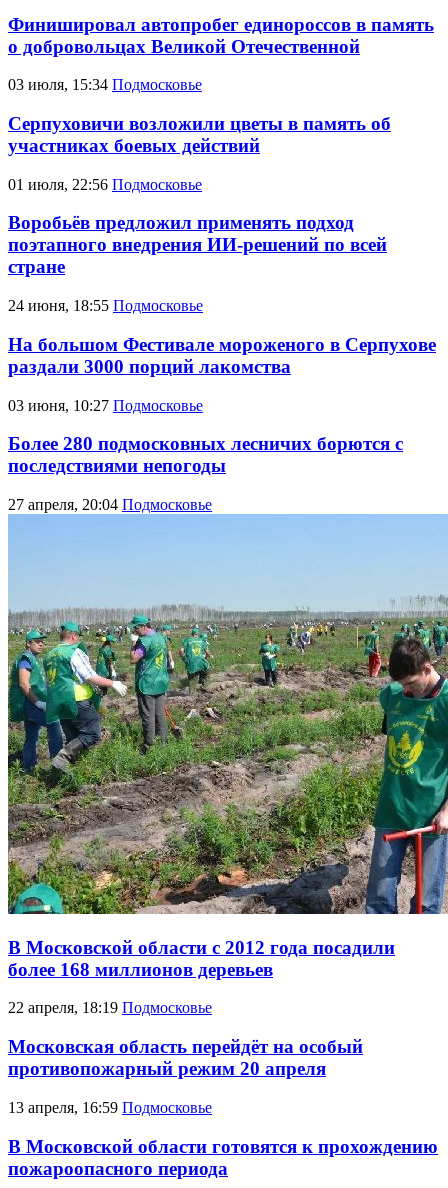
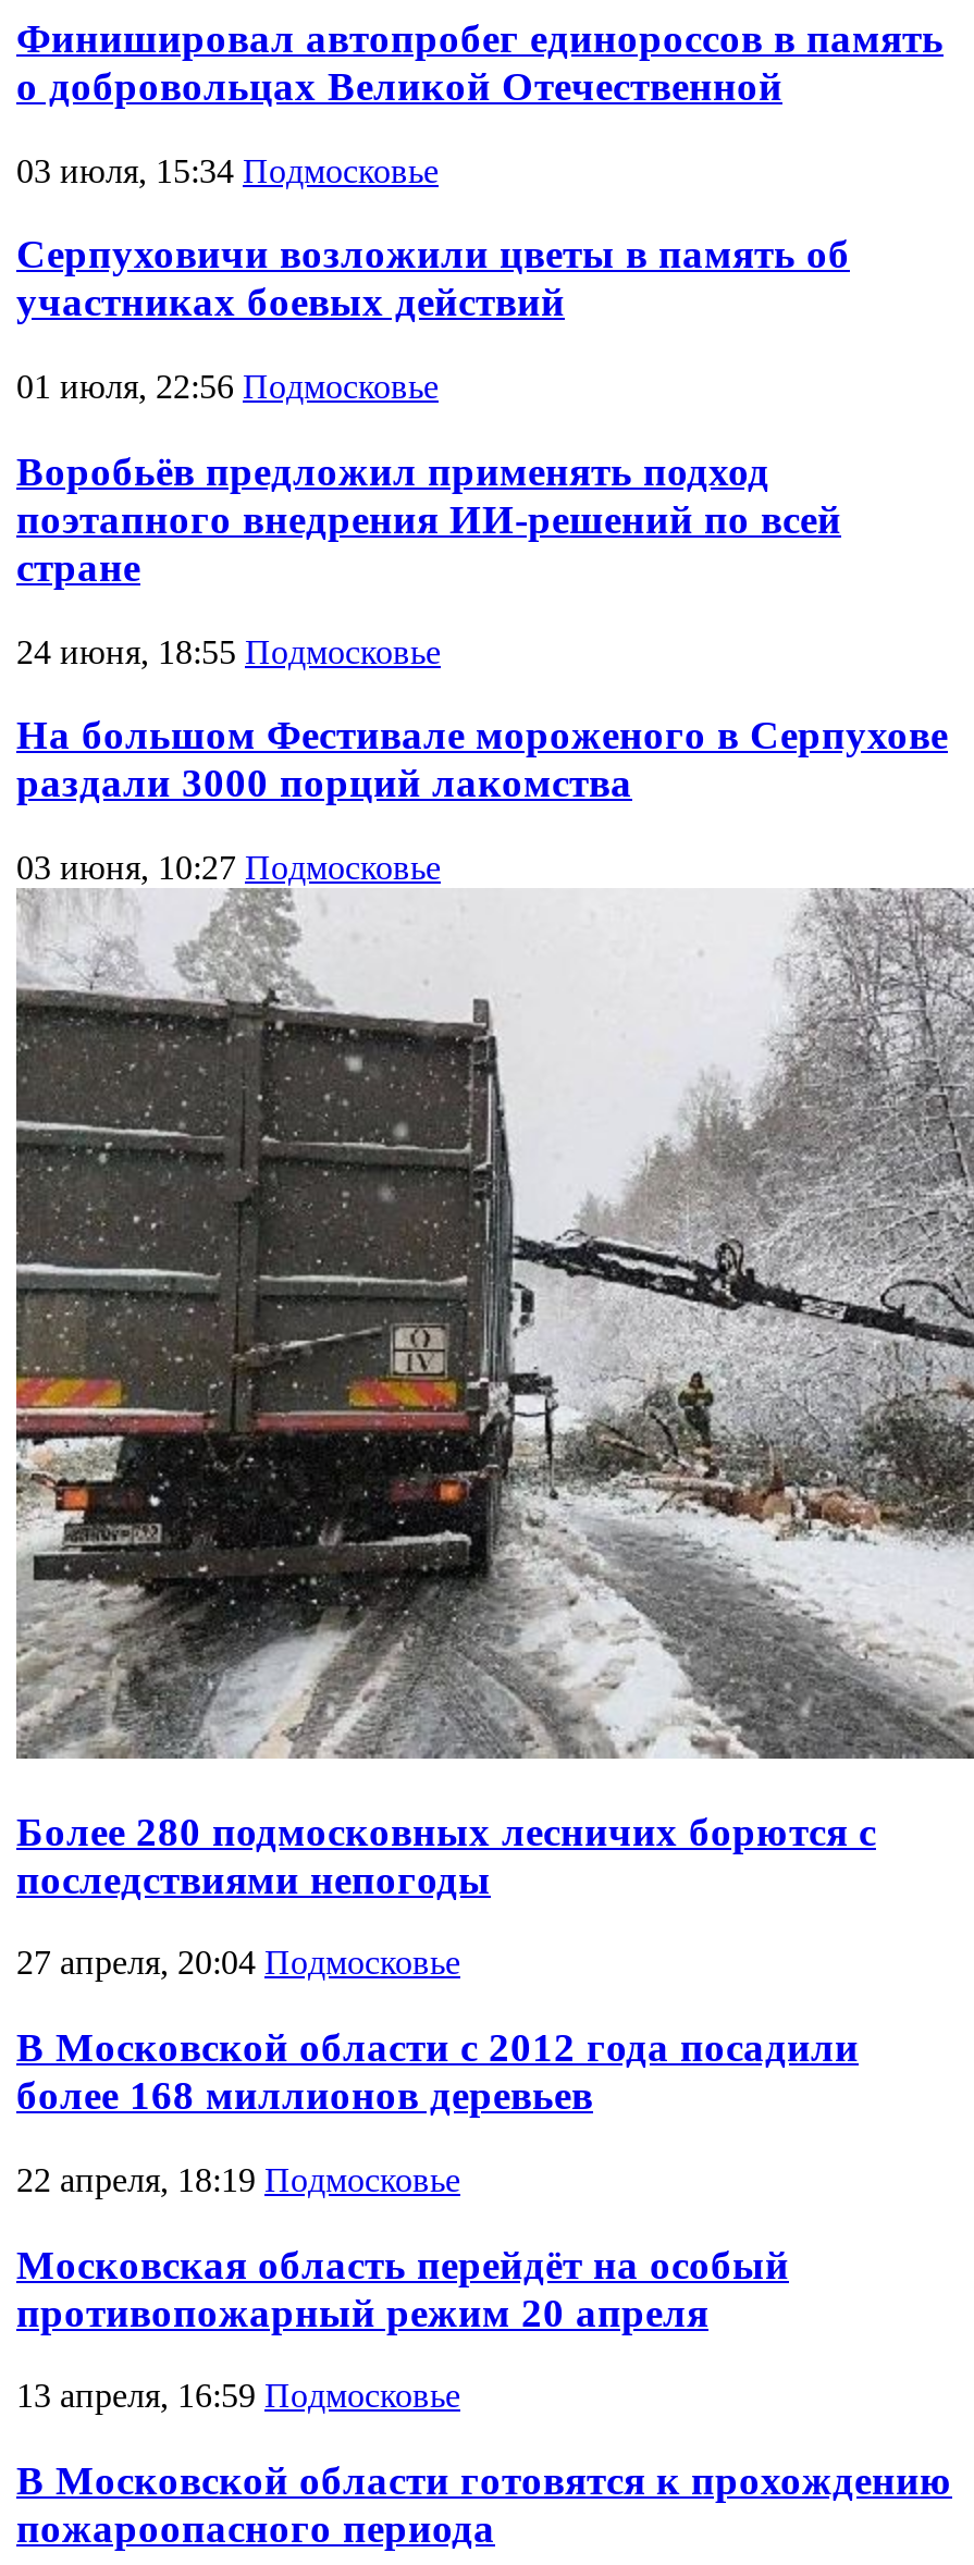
moved down: Более 280 подмосковных лесничих борются с | последствиями непогоды | 27 апреля, 20:04 Подмосковье

- [image]
+ [image]
